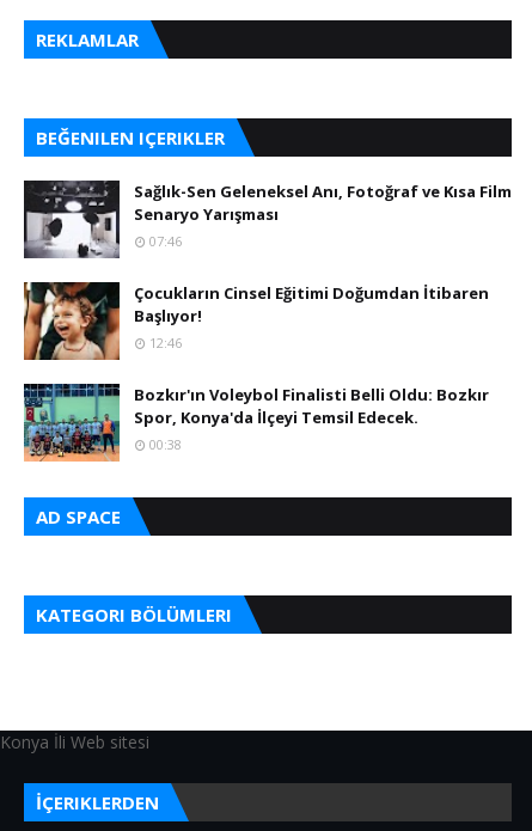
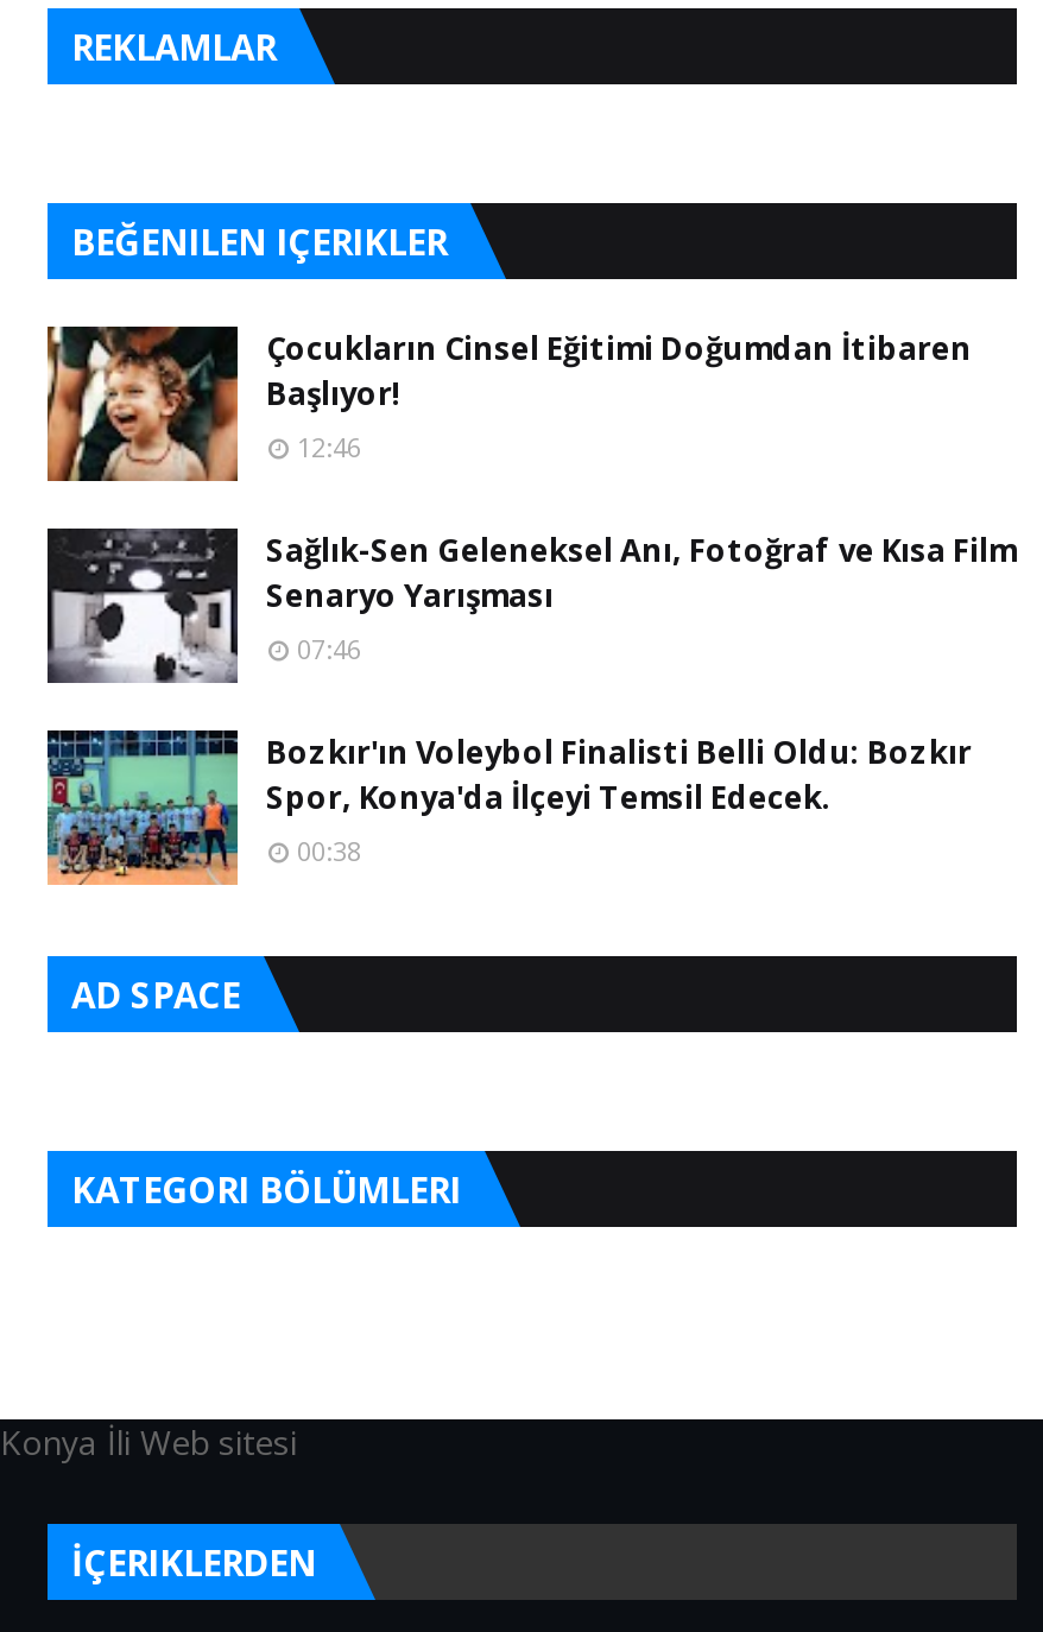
moved down: [image] | Sağlık-Sen Geleneksel Anı, Fotoğraf ve Kısa Film | Senaryo Yarışması | 07:46

moved up: [image] | Çocukların Cinsel Eğitimi Doğumdan İtibaren | Başlıyor! | 12:46
